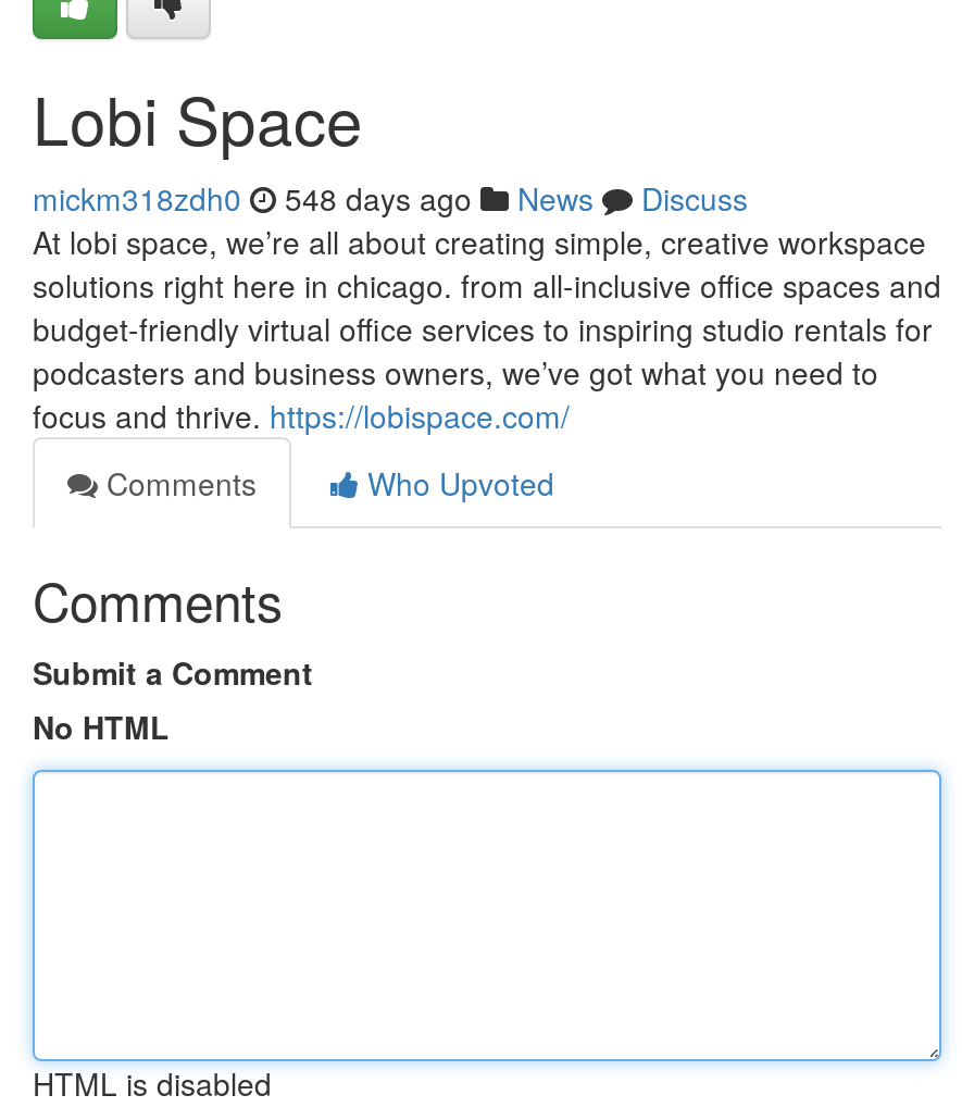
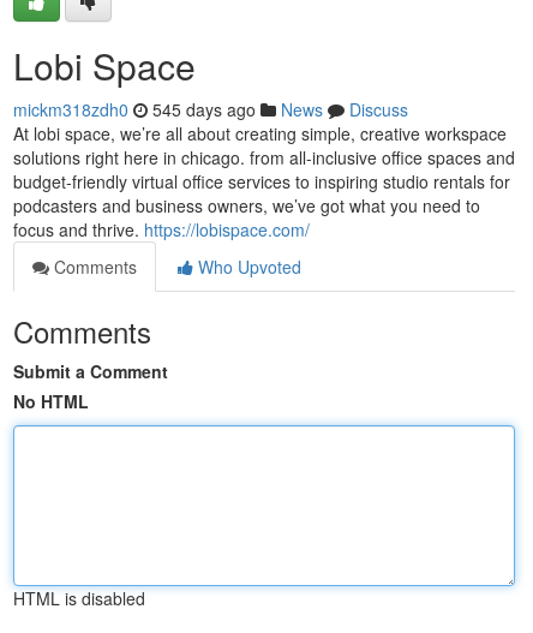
- mickm318zdh0 548 days ago News Discuss
+ mickm318zdh0 545 days ago News Discuss
